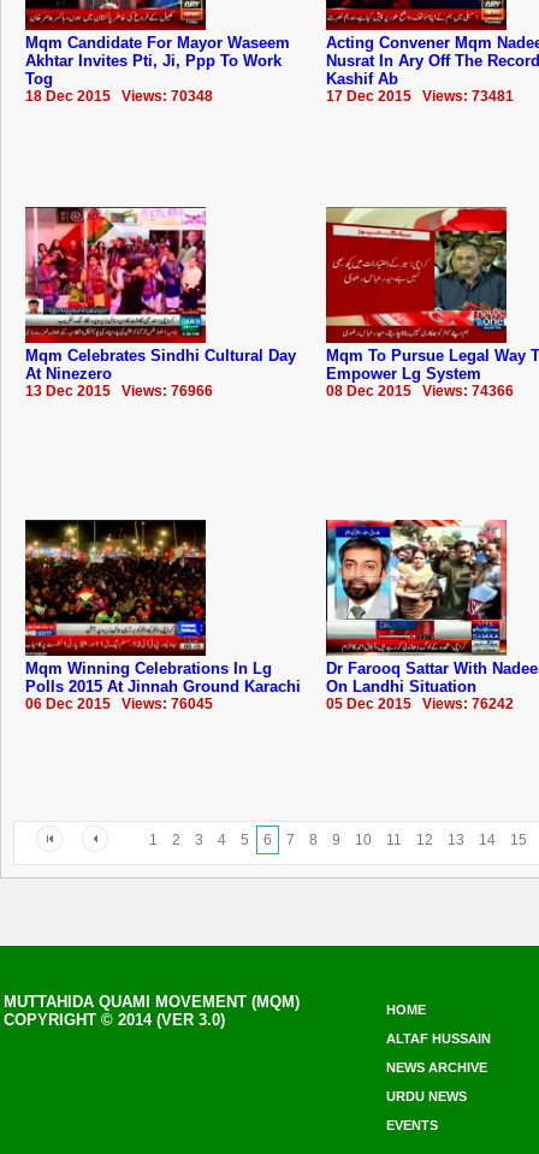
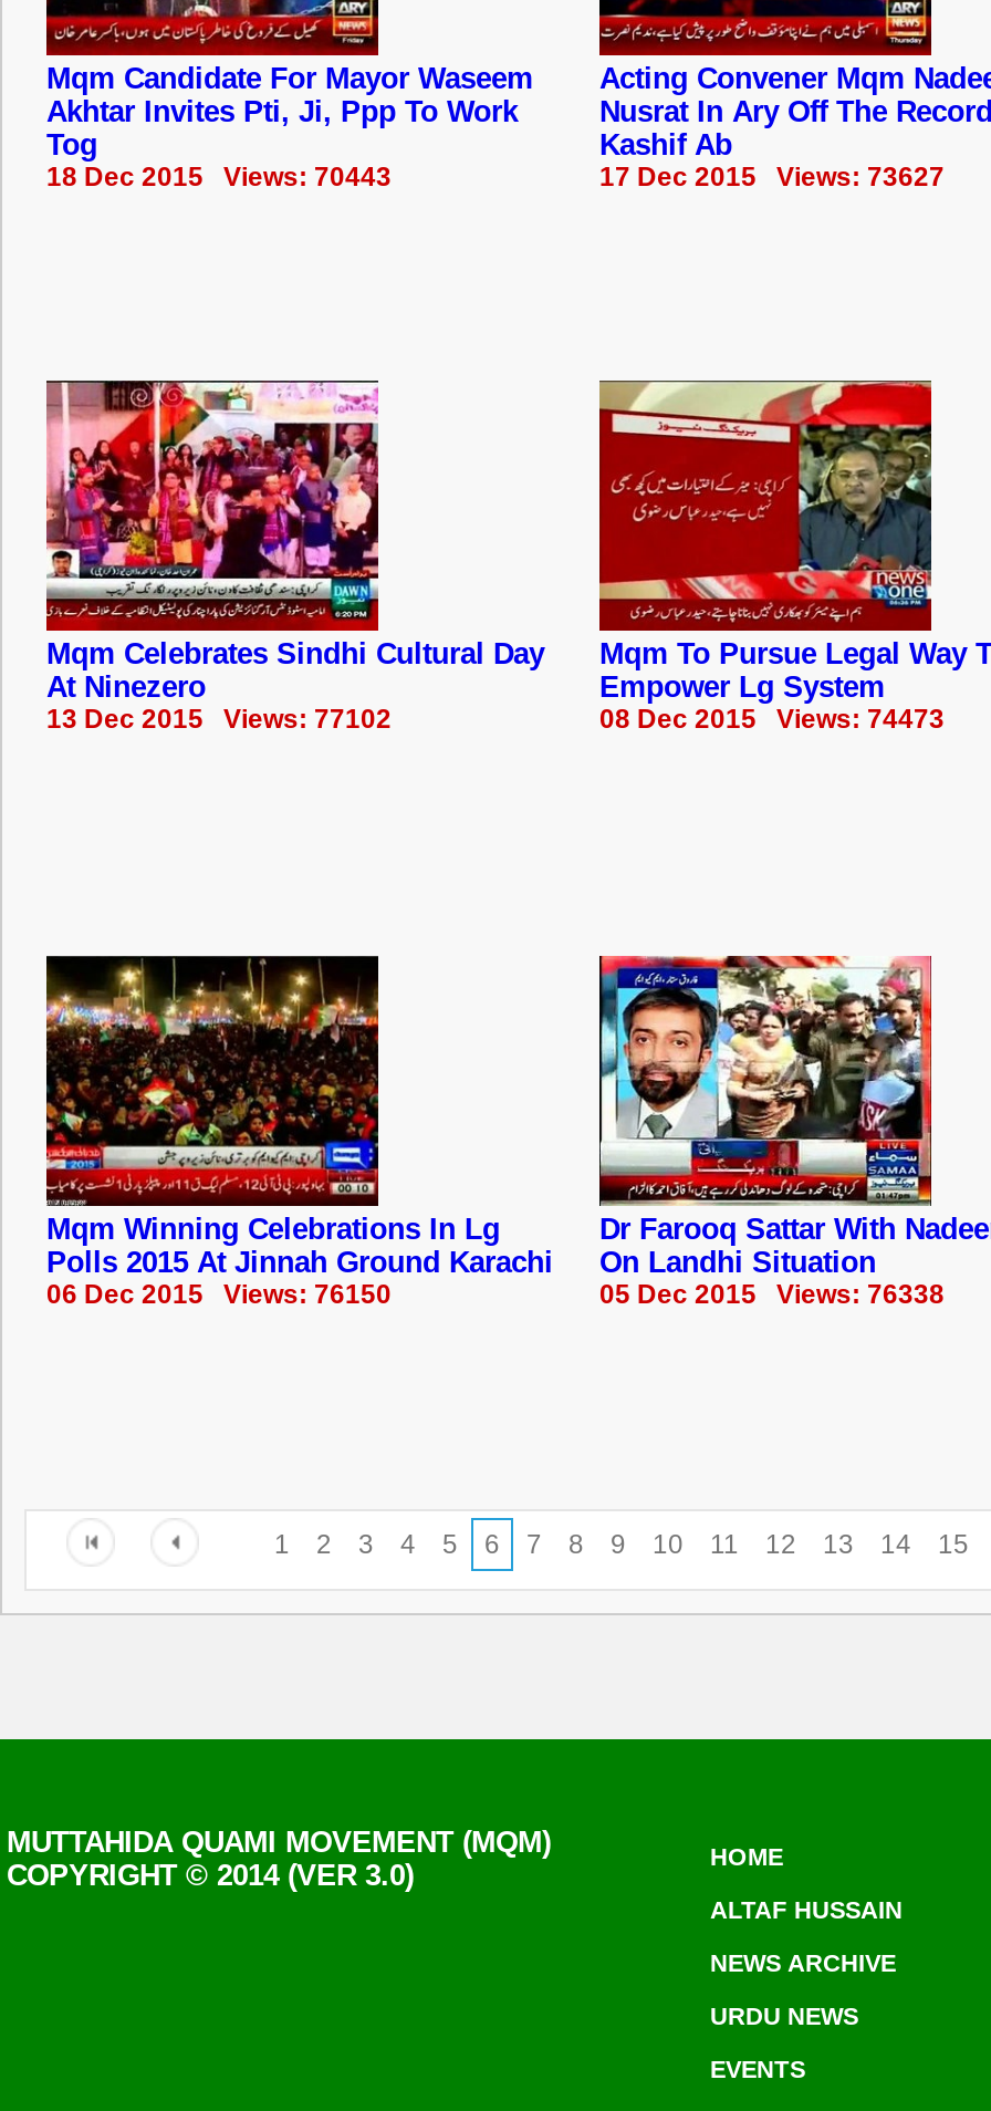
- 18 Dec 2015 Views: 70348
+ 18 Dec 2015 Views: 70443

- 17 Dec 2015 Views: 73481
+ 17 Dec 2015 Views: 73627

- 13 Dec 2015 Views: 76966
+ 13 Dec 2015 Views: 77102

- 08 Dec 2015 Views: 74366
+ 08 Dec 2015 Views: 74473

- 06 Dec 2015 Views: 76045
+ 06 Dec 2015 Views: 76150

- 05 Dec 2015 Views: 76242
+ 05 Dec 2015 Views: 76338
